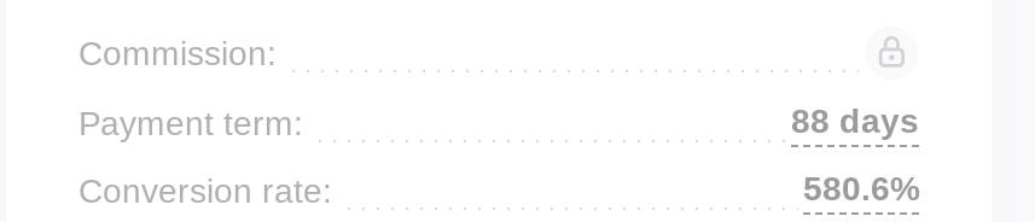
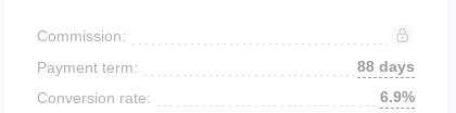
- 580.6%
+ 6.9%
